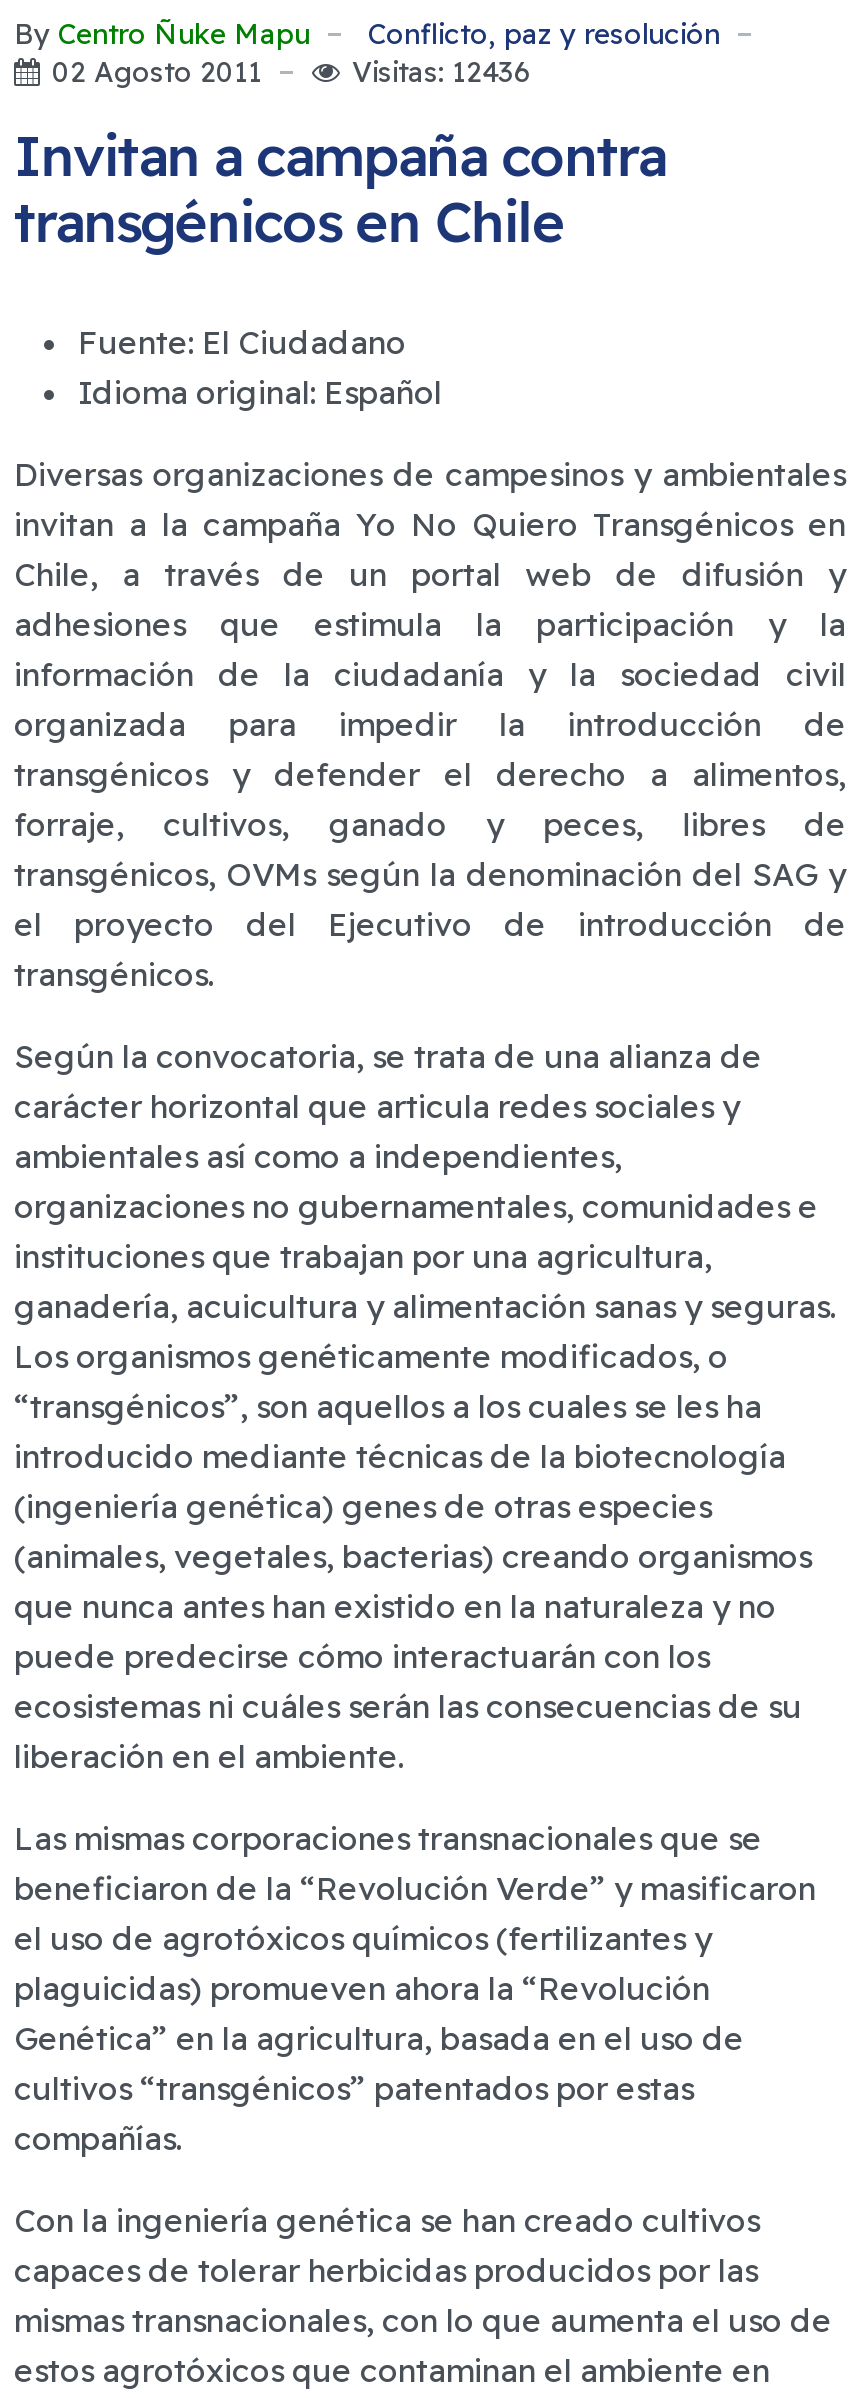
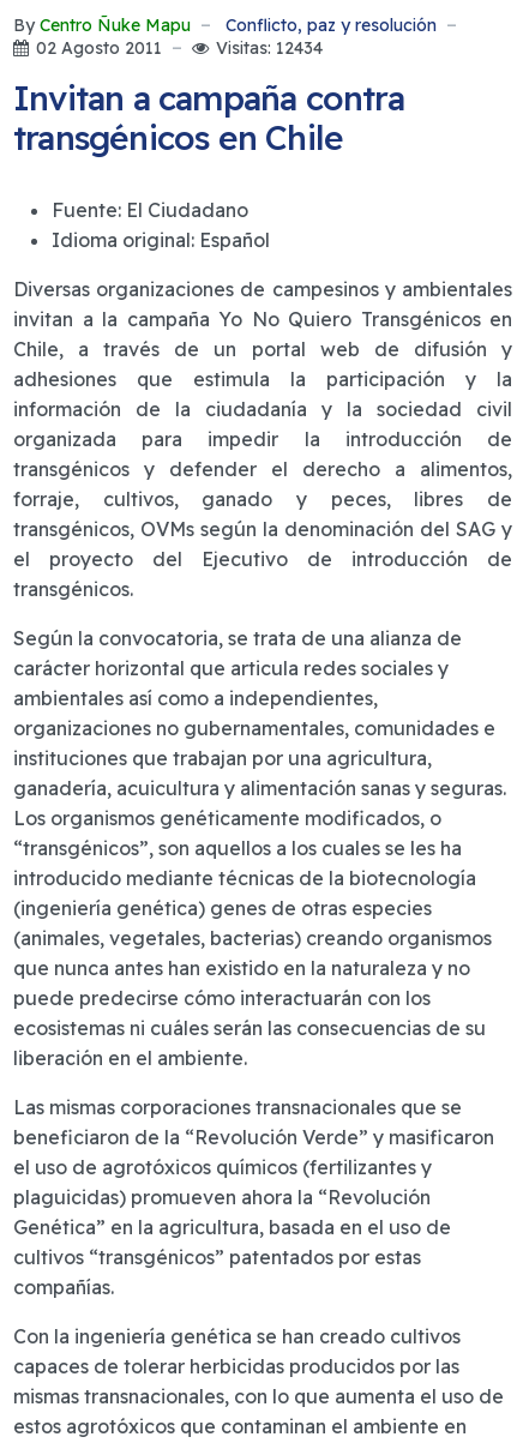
- Visitas: 12436
+ Visitas: 12434
